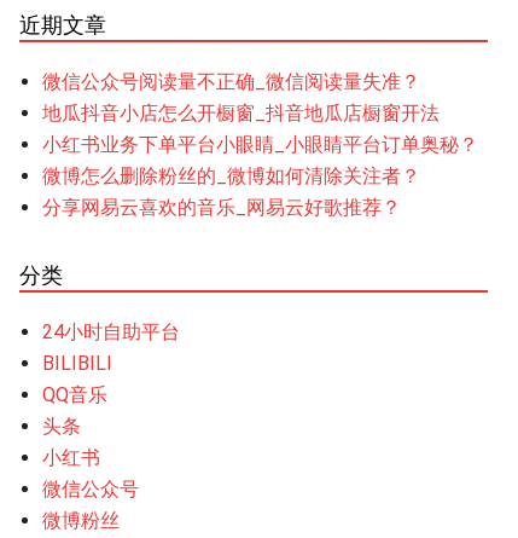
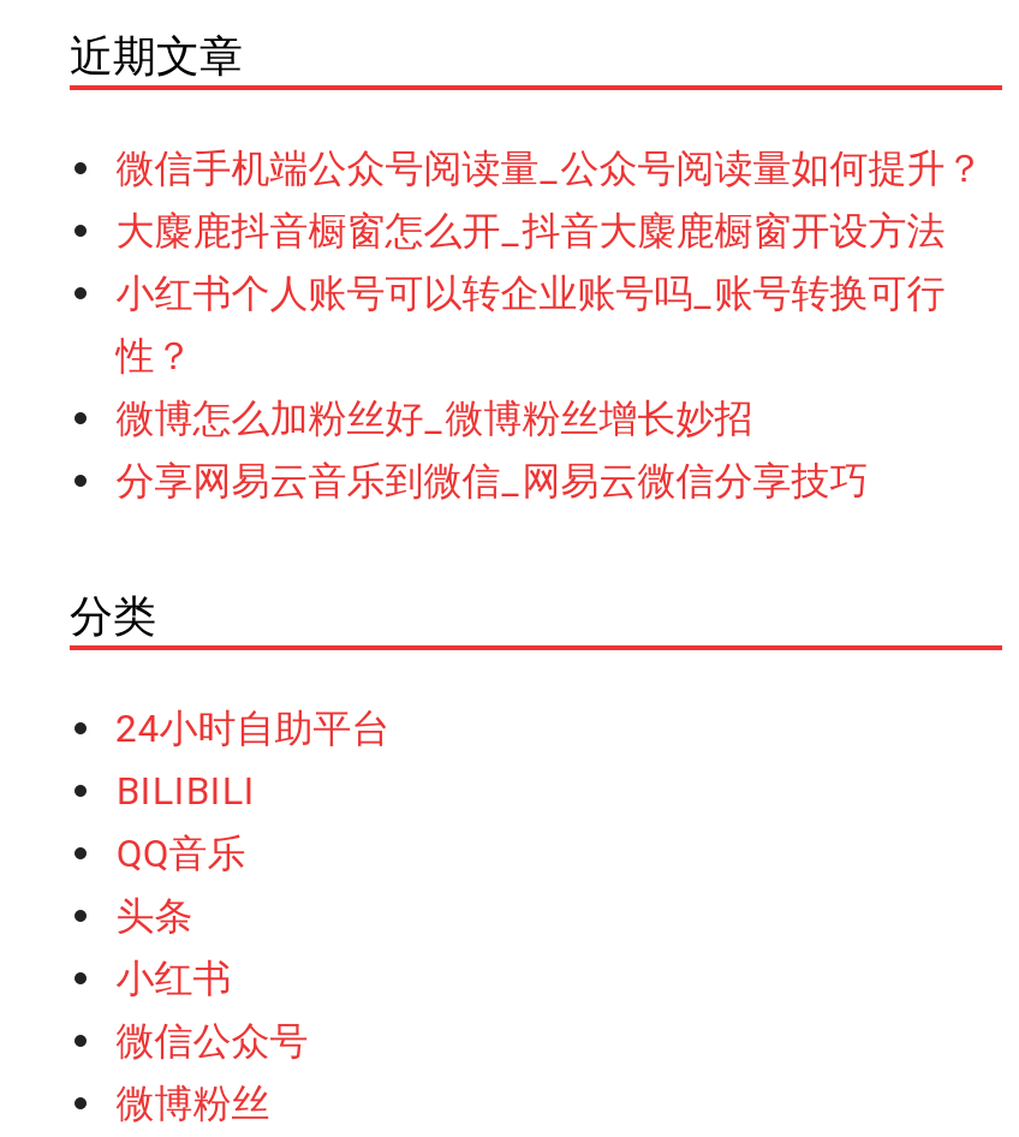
- 微信公众号阅读量不正确_微信阅读量失准？
- 地瓜抖音小店怎么开橱窗_抖音地瓜店橱窗开法
- 小红书业务下单平台小眼睛_小眼睛平台订单奥秘？
- 微博怎么删除粉丝的_微博如何清除关注者？
- 分享网易云喜欢的音乐_网易云好歌推荐？
+ 微信手机端公众号阅读量_公众号阅读量如何提升？
+ 大麋鹿抖音橱窗怎么开_抖音大麋鹿橱窗开设方法
+ 小红书个人账号可以转企业账号吗_账号转换可行
+ 性？
+ 微博怎么加粉丝好_微博粉丝增长妙招
+ 分享网易云音乐到微信_网易云微信分享技巧
